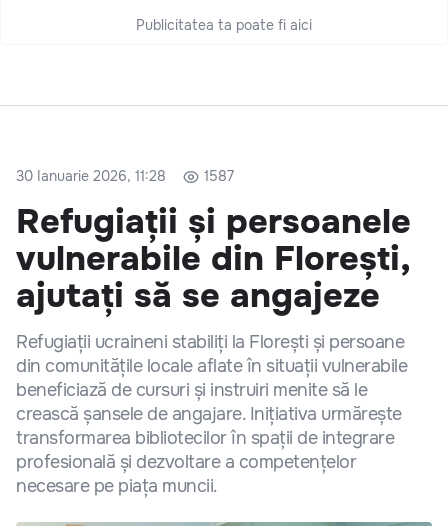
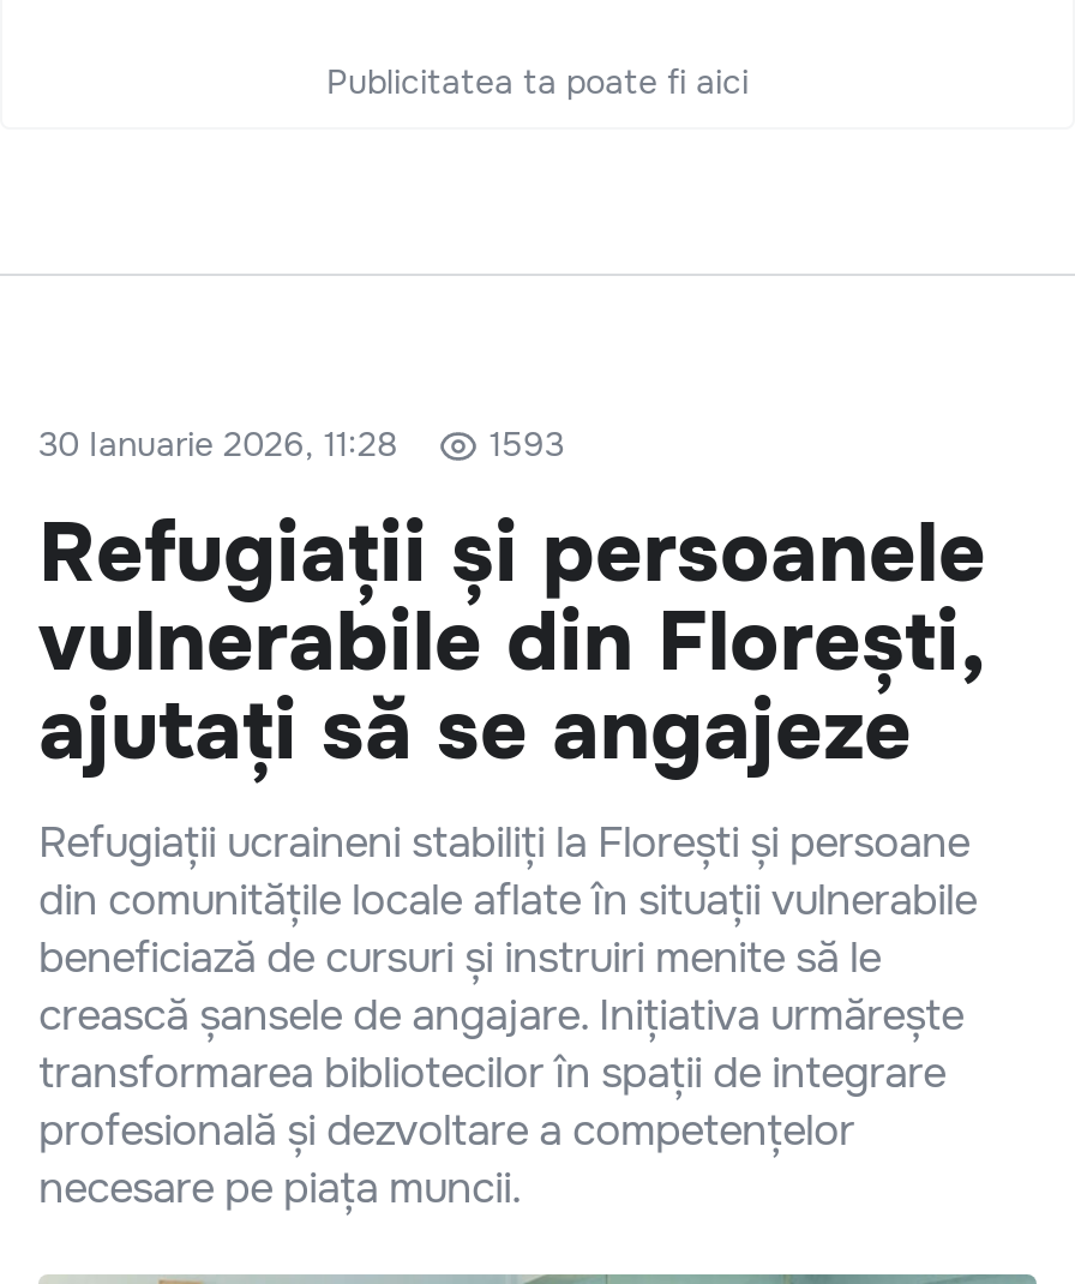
- 1587
+ 1593
